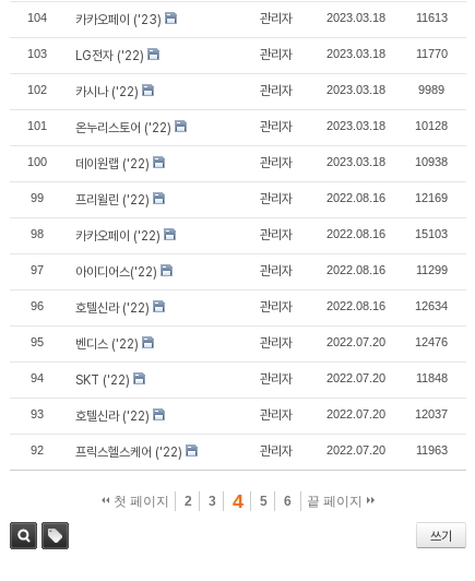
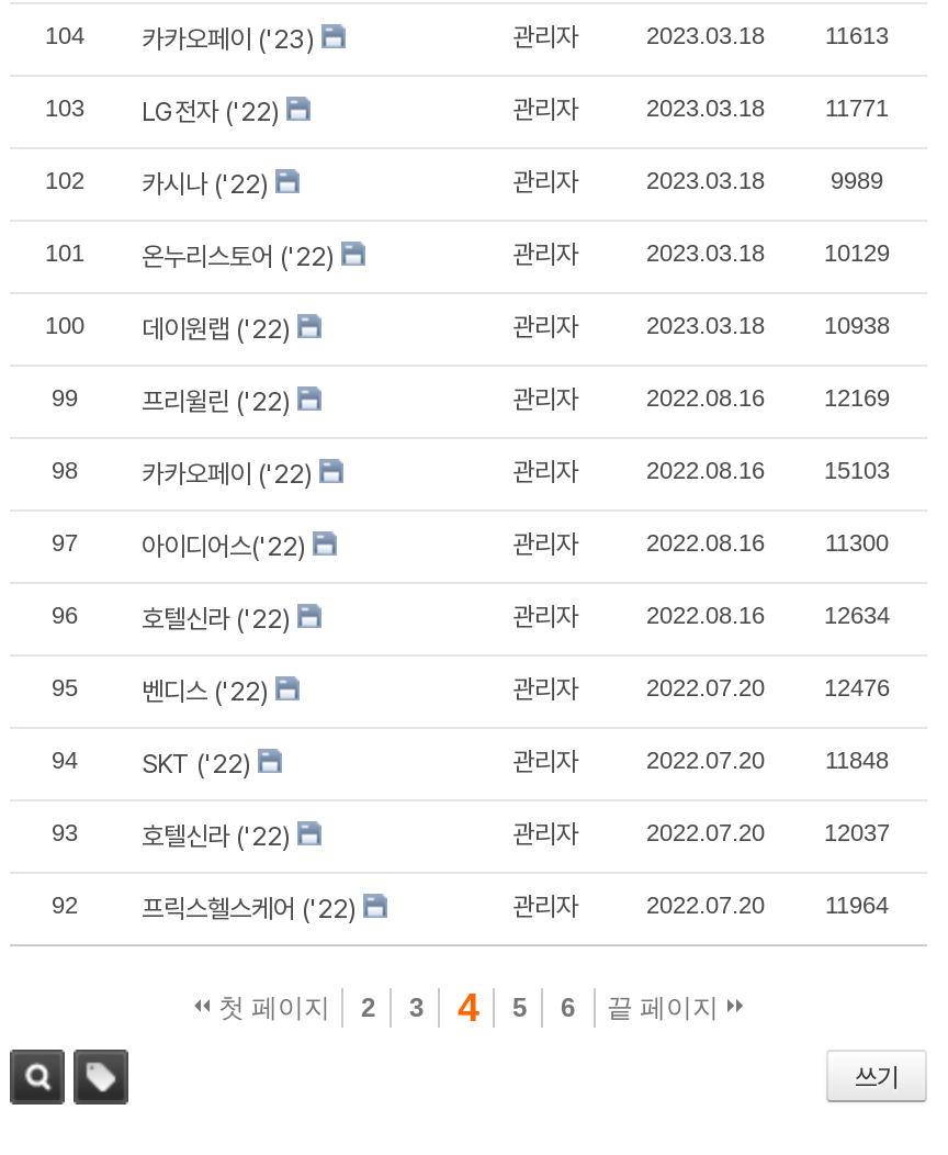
- 11770
+ 11771

- 10128
+ 10129

- 11299
+ 11300

- 11963
+ 11964
